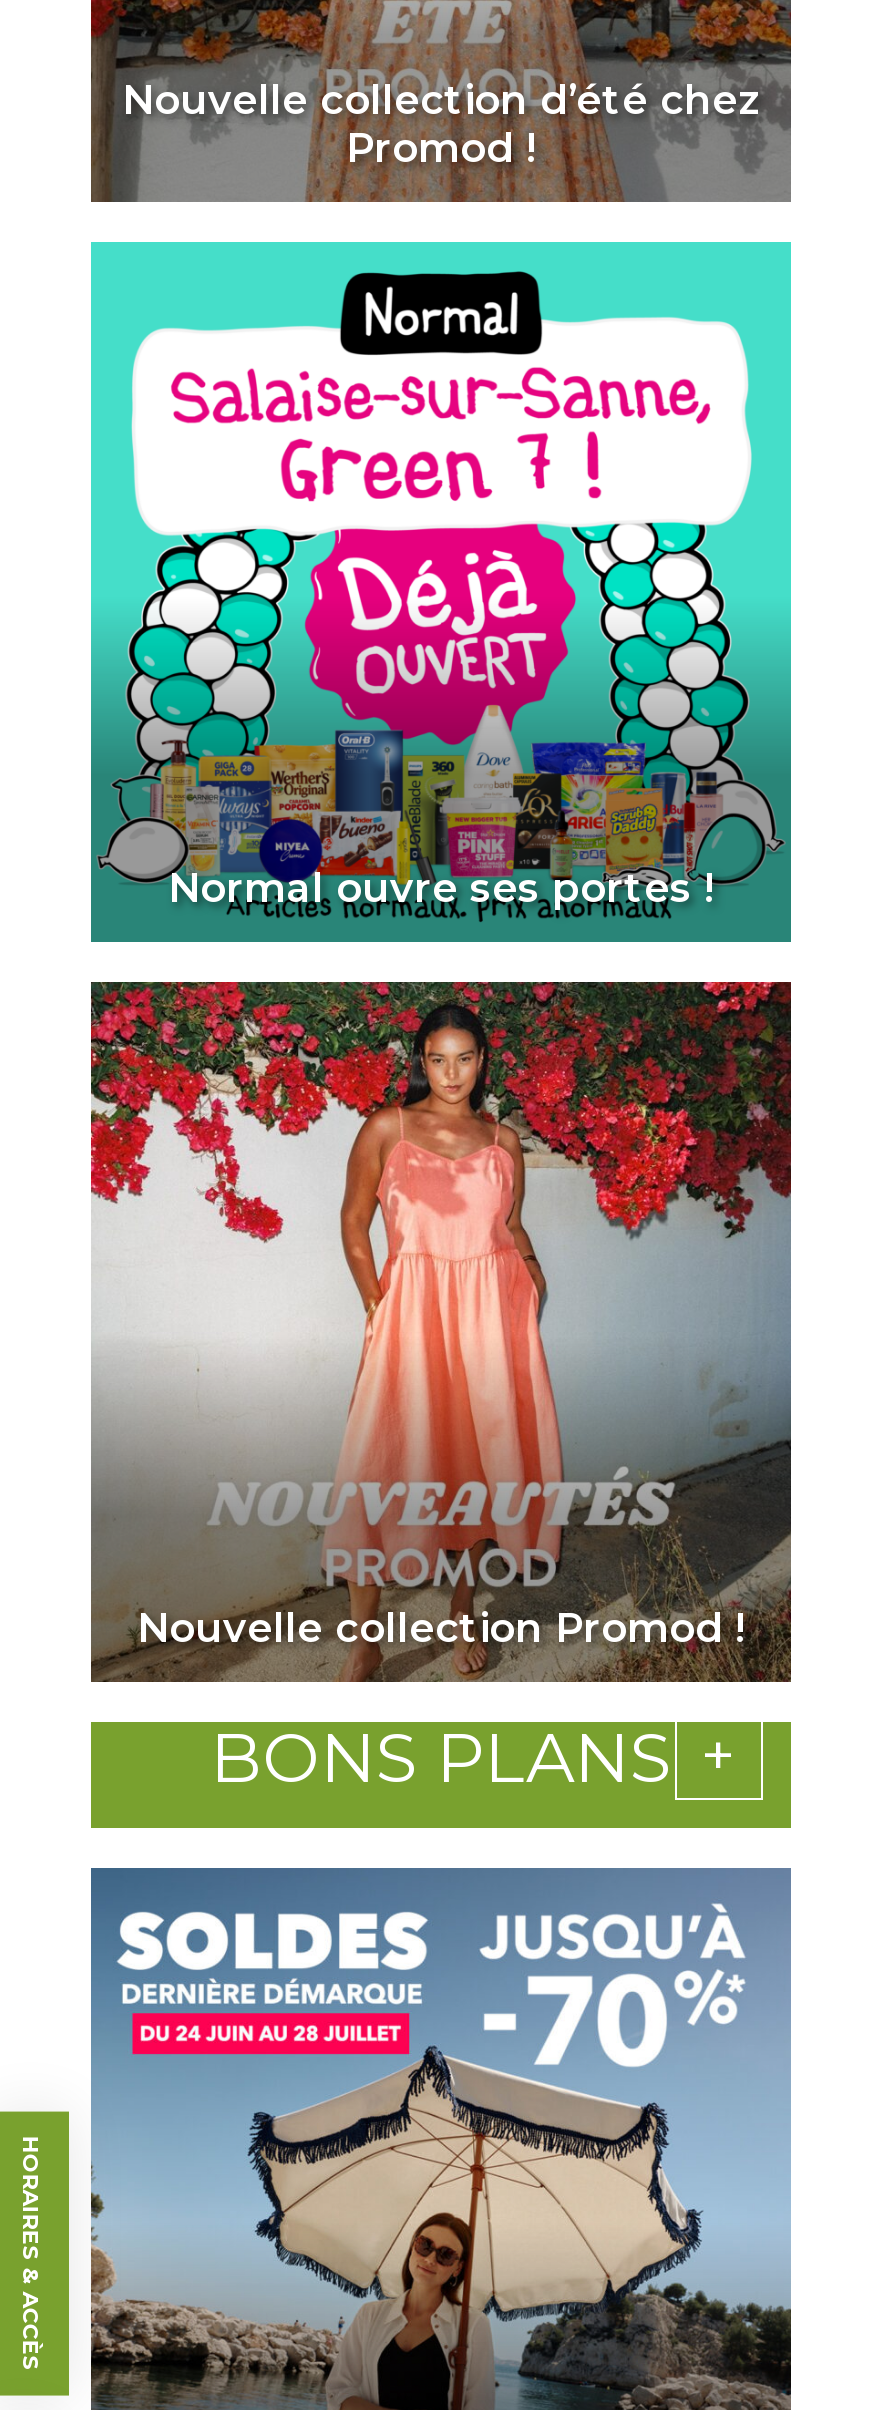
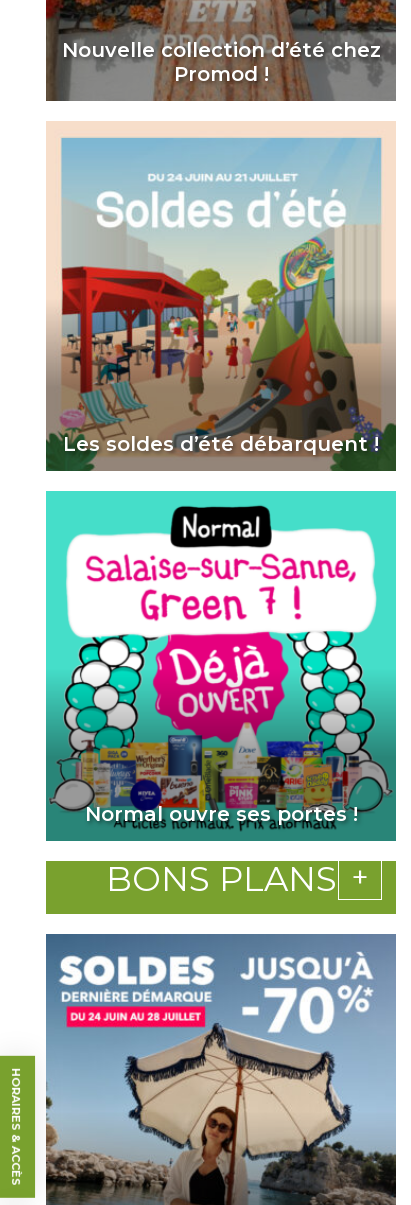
+ [image]
+ Les soldes d’été débarquent !

moved down: [image]

moved down: [image]

moved down: [image]

moved down: [image] | Normal ouvre ses portes !

- [image]
- Nouvelle collection Promod !
